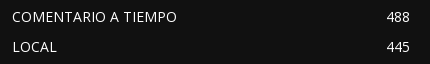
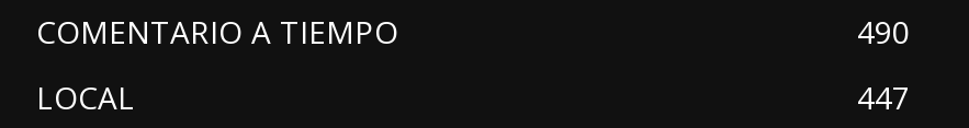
- 488
+ 490

- 445
+ 447
